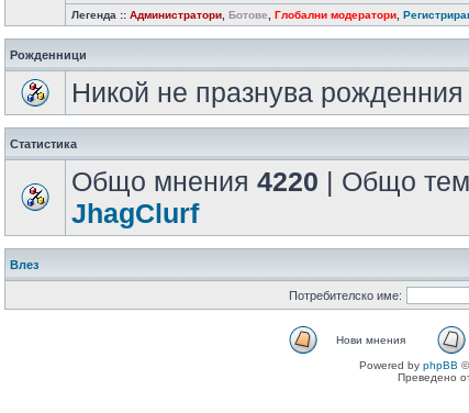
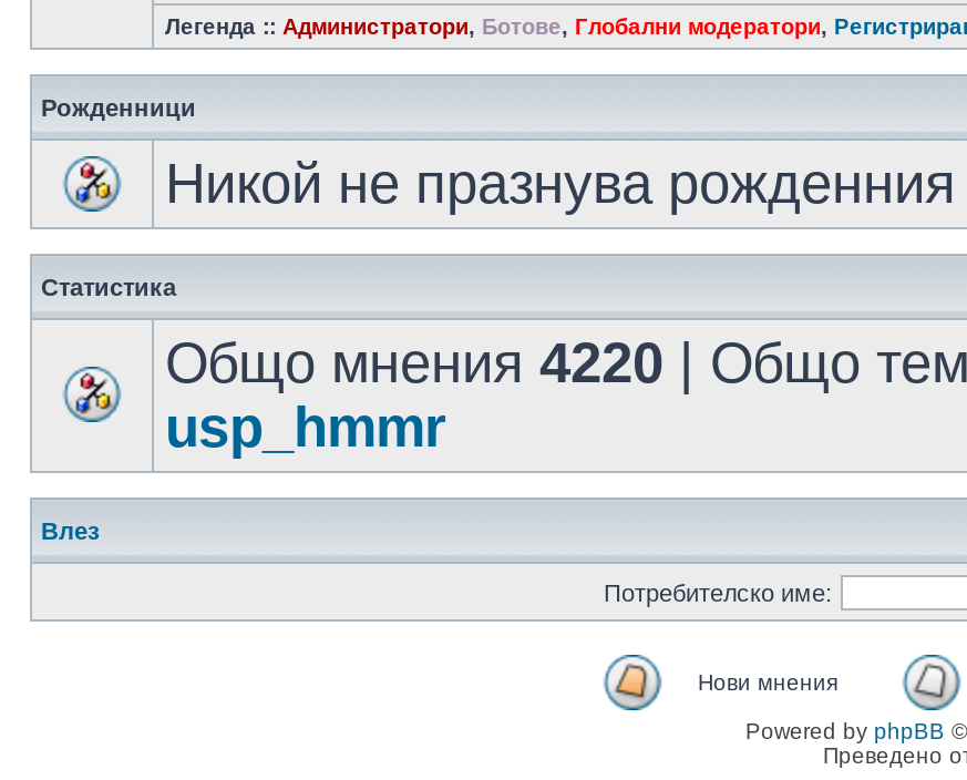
- JhagClurf
+ usp_hmmr
